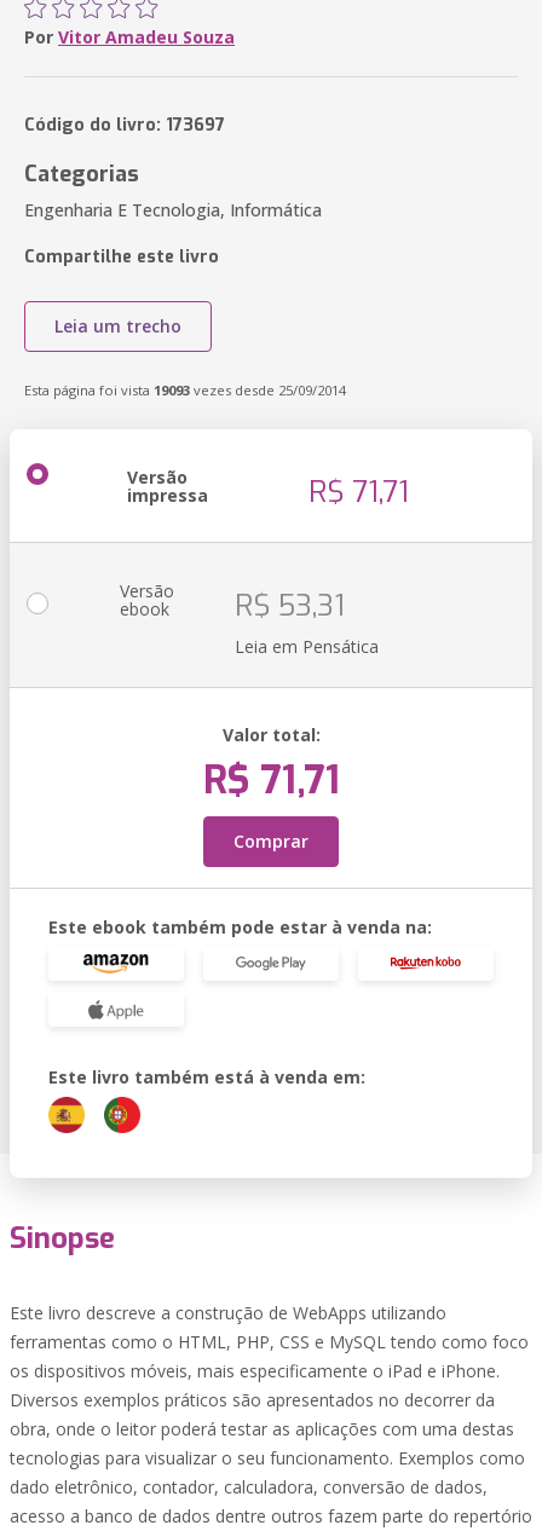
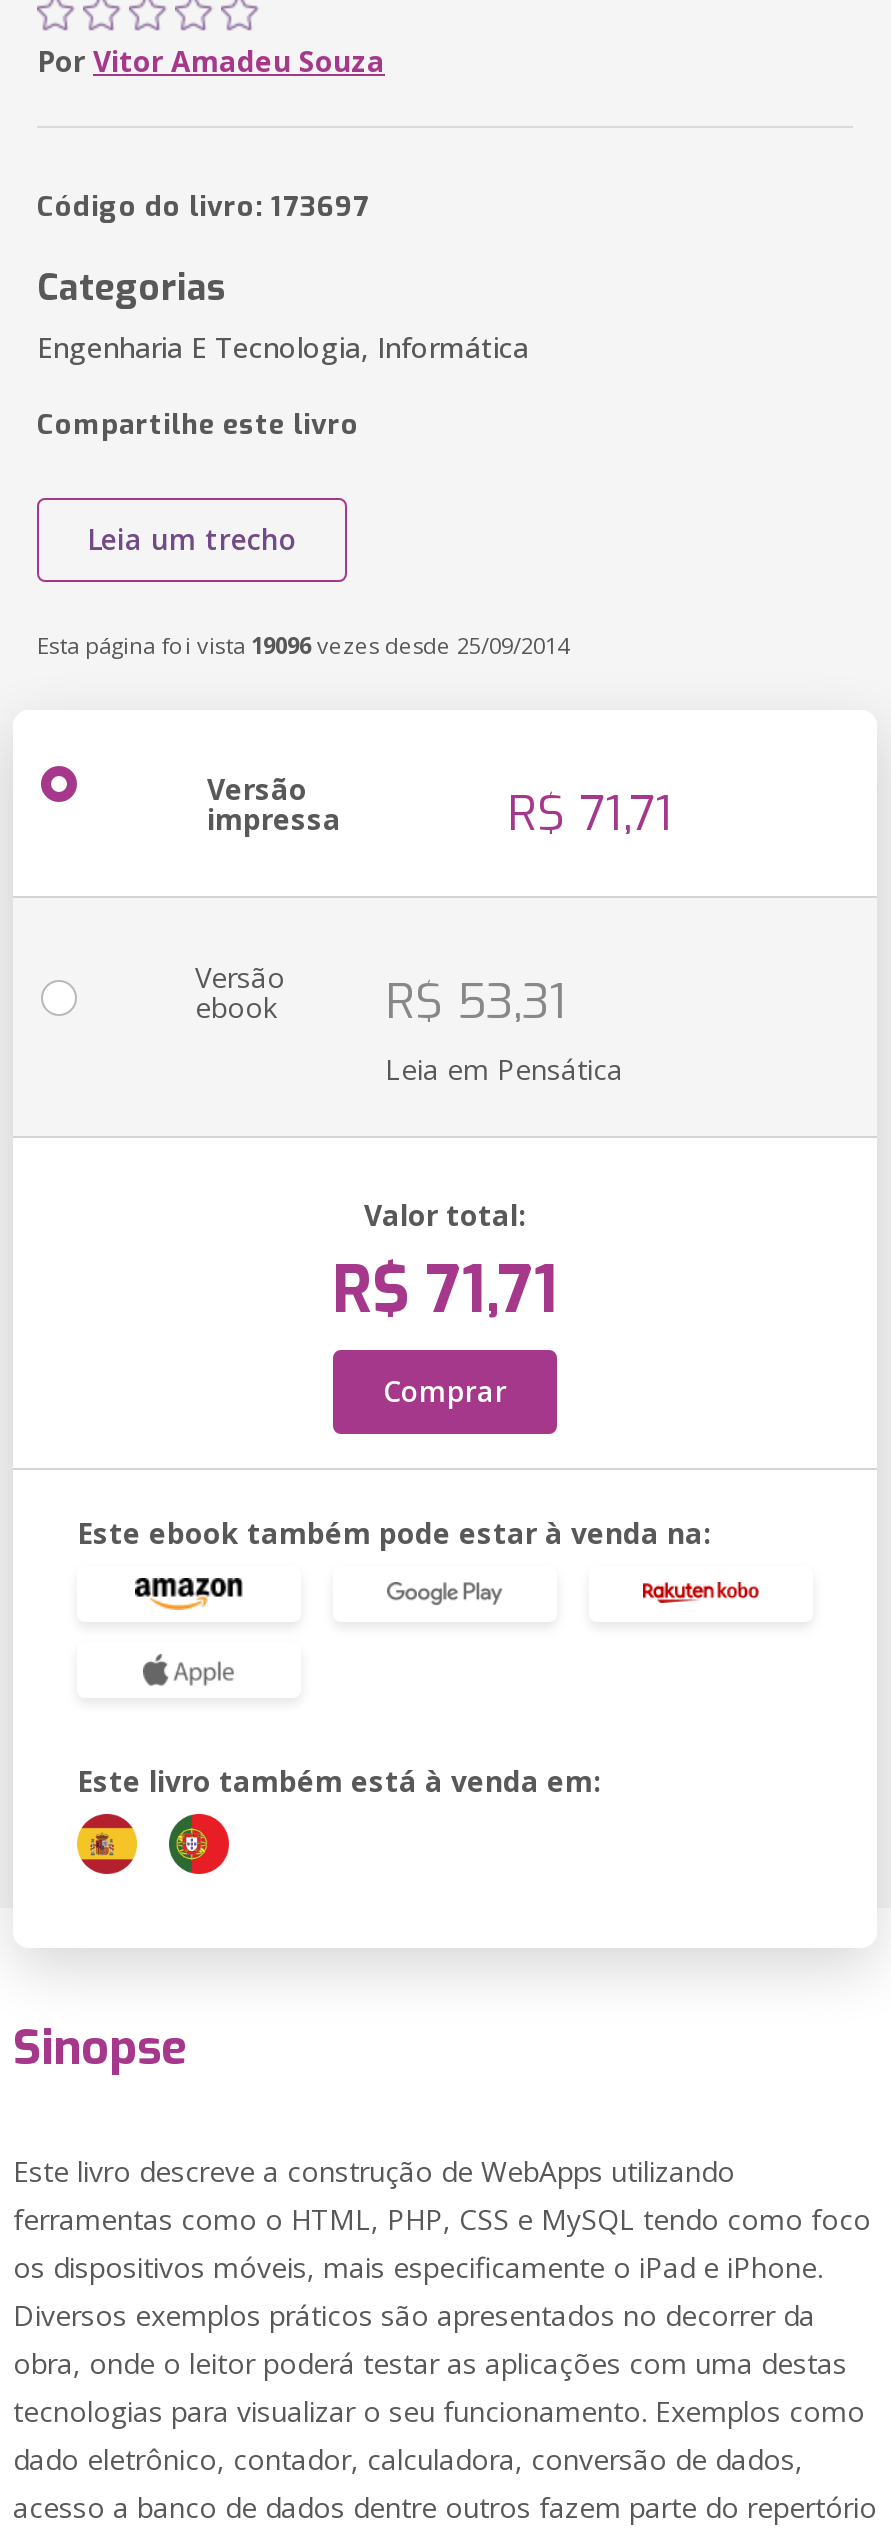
- Esta página foi vista 19093vezes desde 25/09/2014
+ Esta página foi vista 19096vezes desde 25/09/2014
